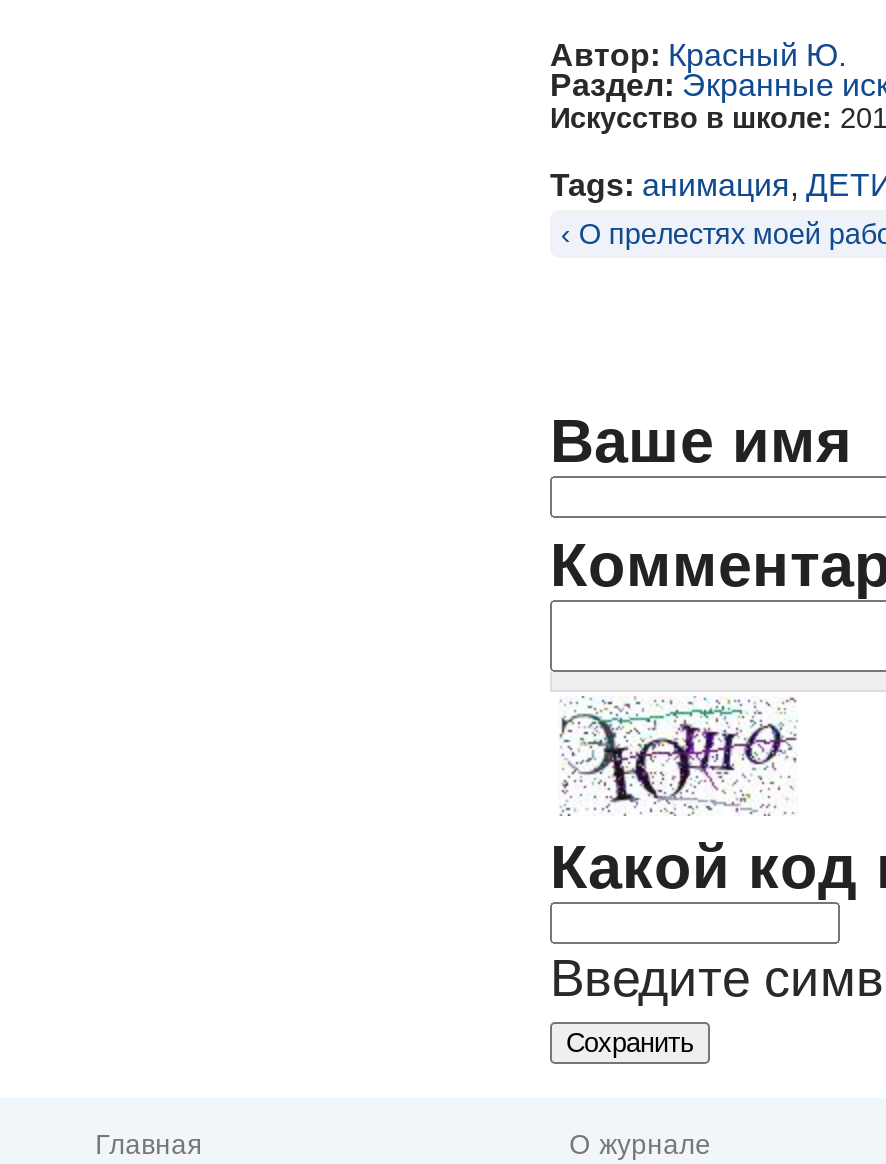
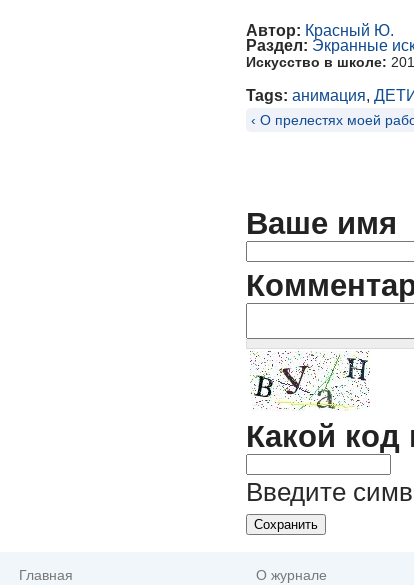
- [image]
+ [image]
